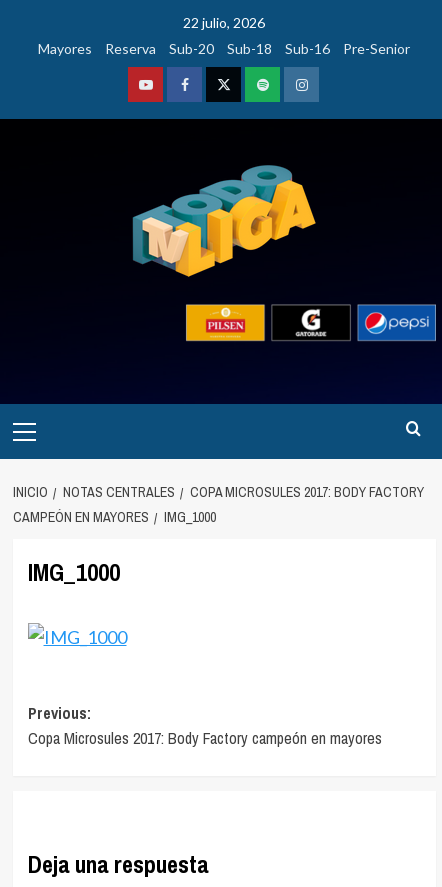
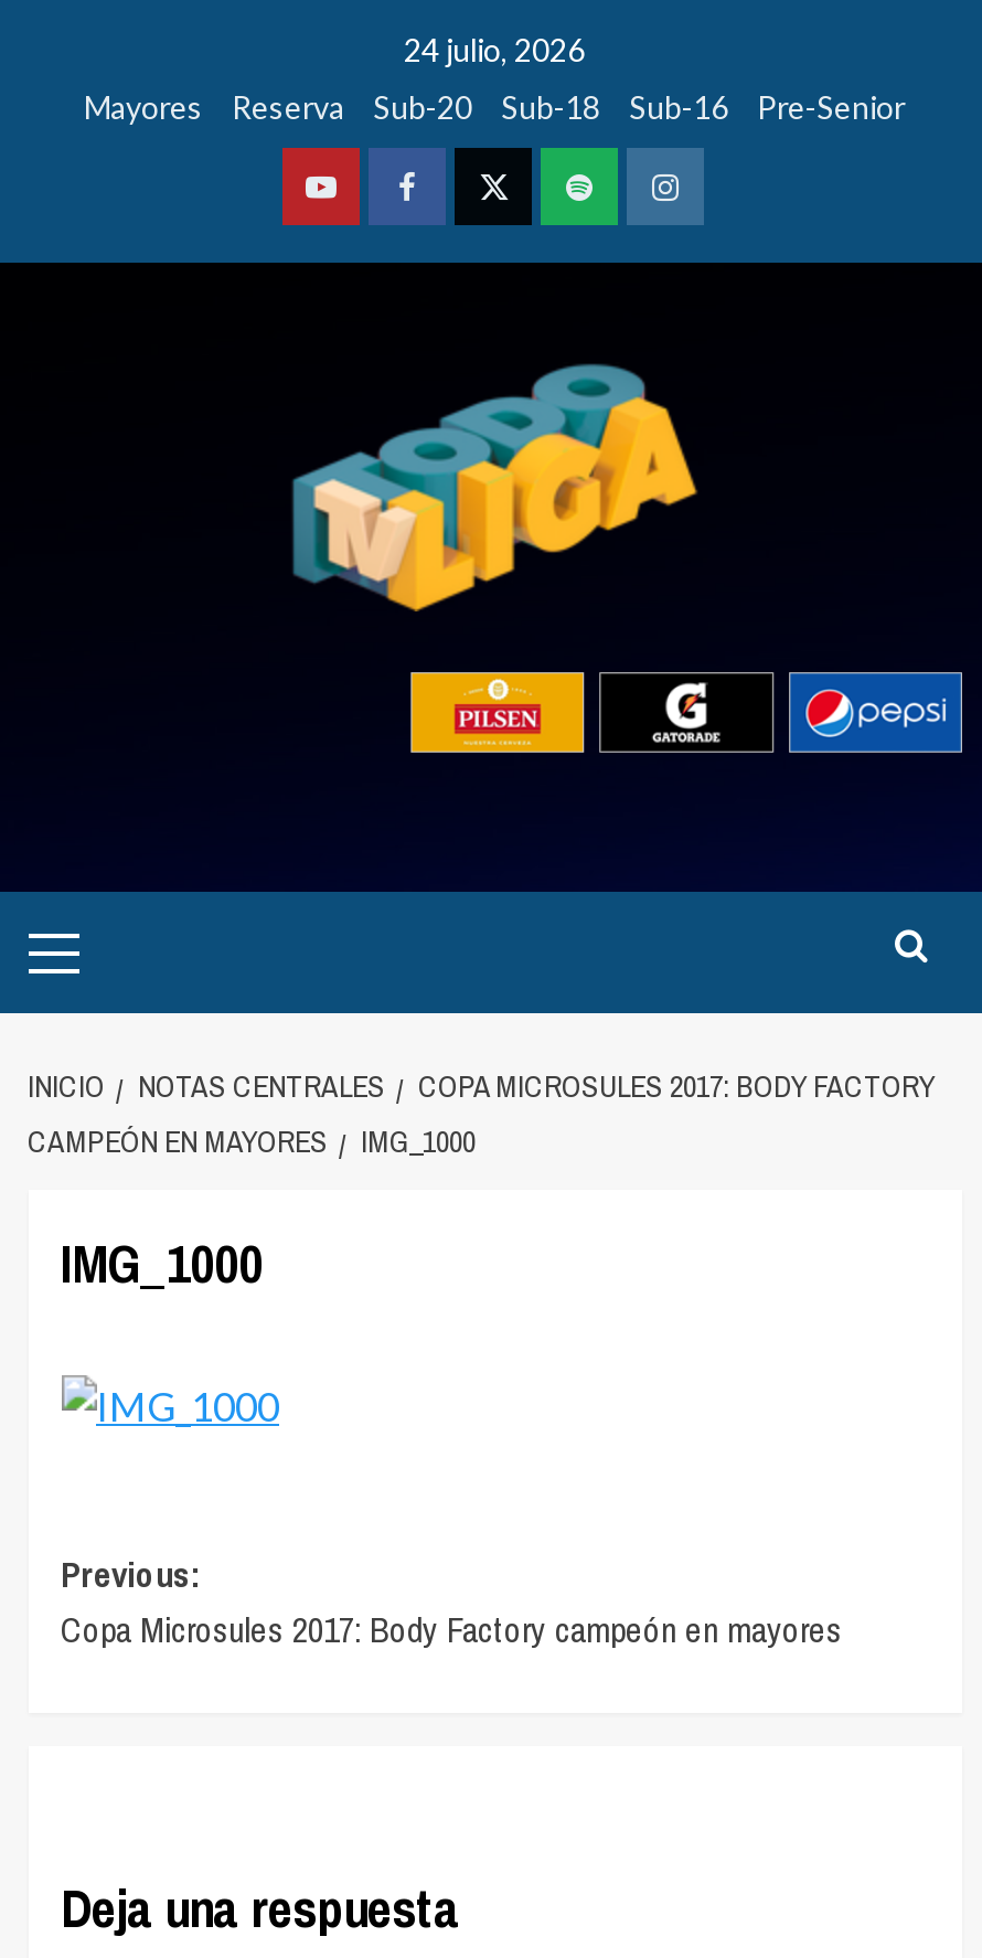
- 22 julio, 2026
+ 24 julio, 2026
